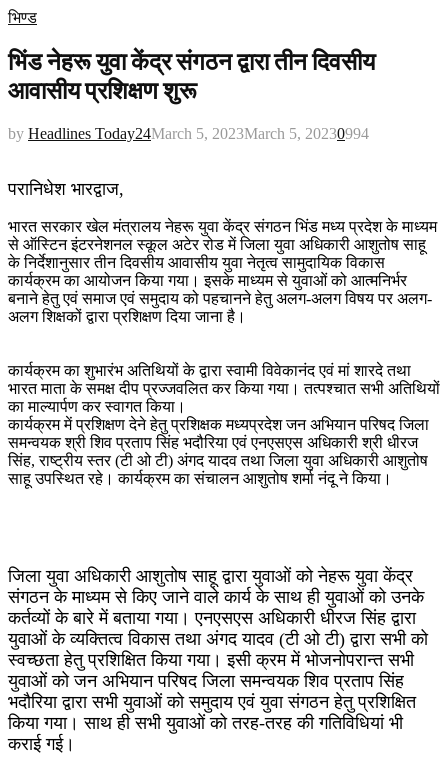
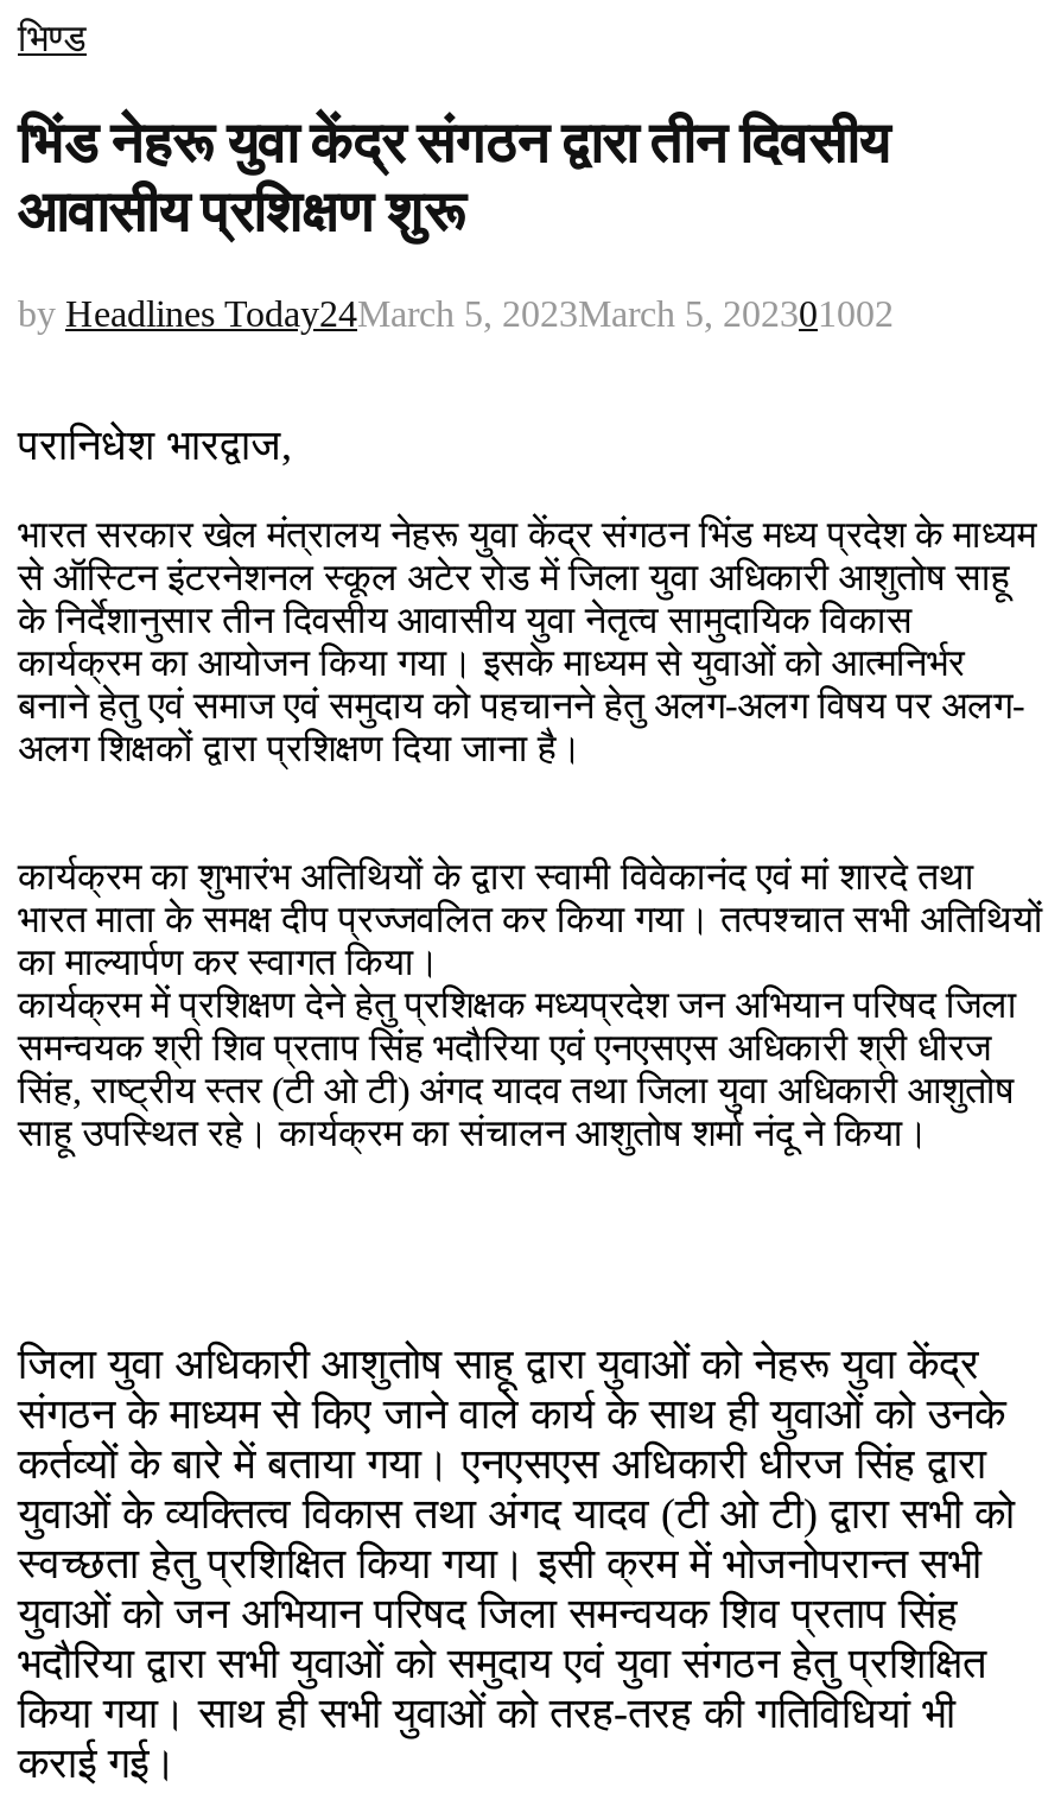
- by Headlines Today24March 5, 2023March 5, 20230 994
+ by Headlines Today24March 5, 2023March 5, 20230 1002
